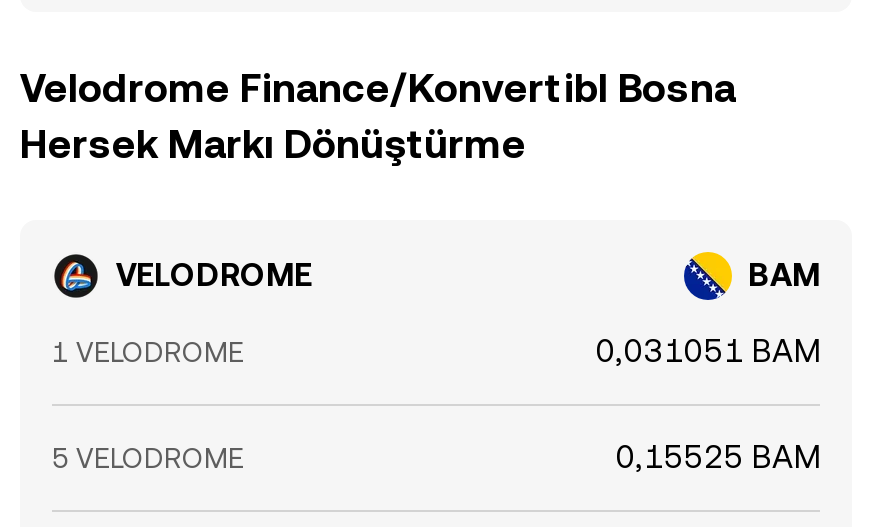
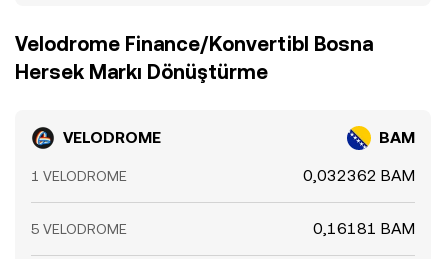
- 0,031051 BAM
+ 0,032362 BAM

- 0,15525 BAM
+ 0,16181 BAM
